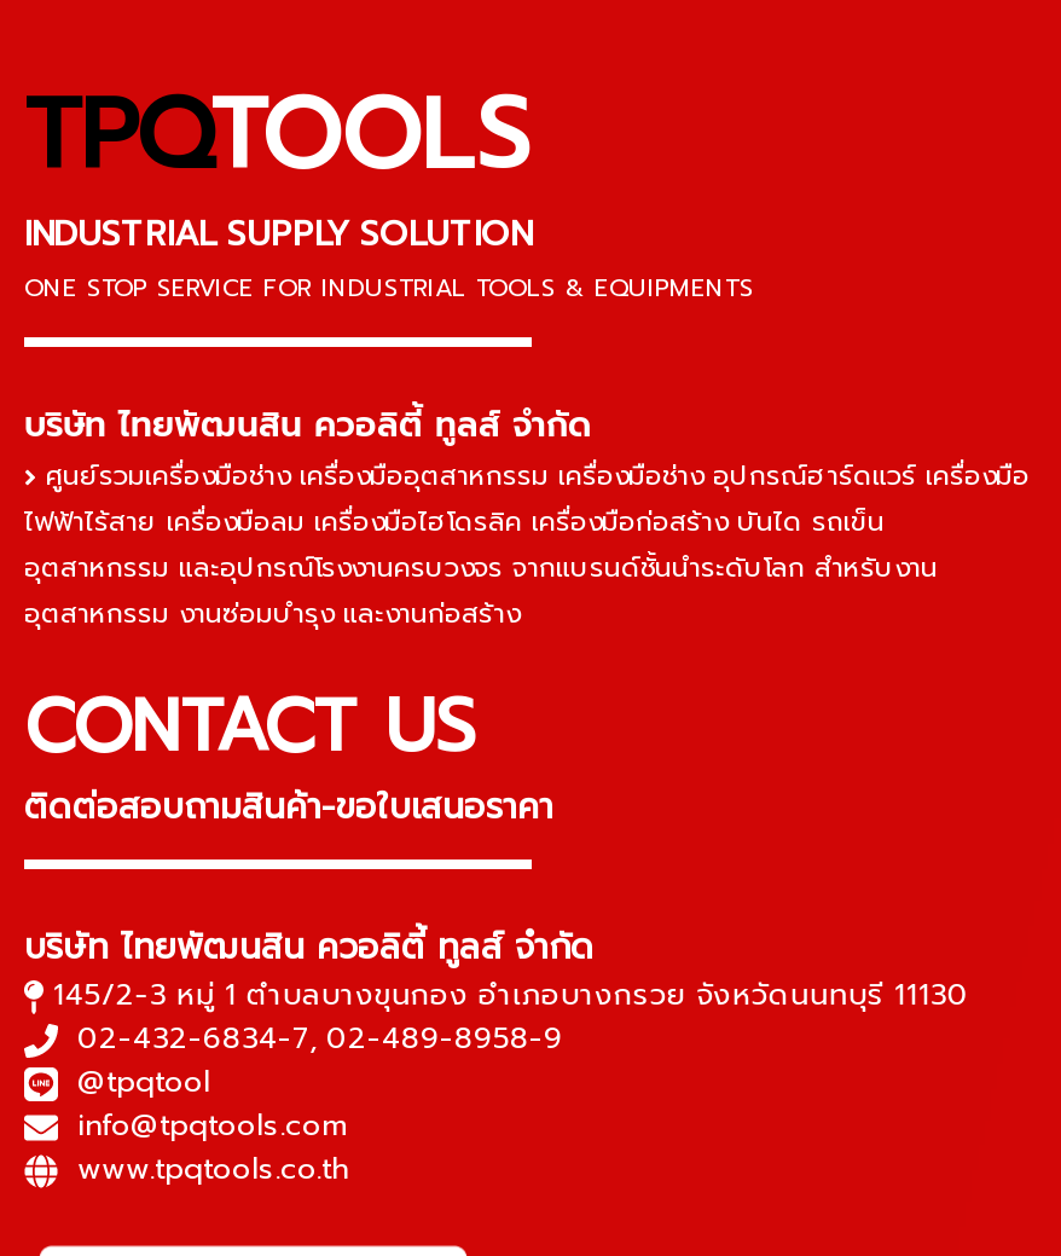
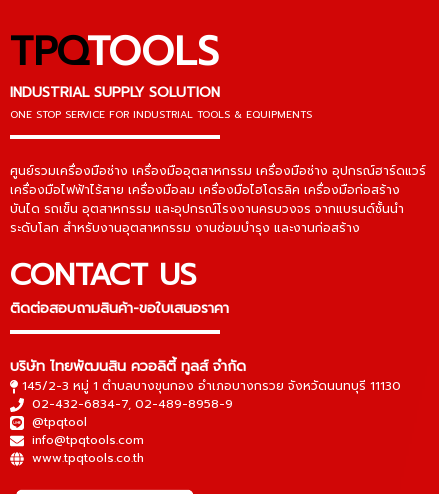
- บริษัท ไทยพัฒนสิน ควอลิตี้ ทูลส์ จำกัด
- ศูนย์รวมเครื่องมือช่าง เครื่องมืออุตสาหกรรม เครื่องมือช่าง อุปกรณ์ฮาร์ดแวร์ เครื่องมือ
- ไฟฟ้าไร้สาย เครื่องมือลม เครื่องมือไฮโดรลิค เครื่องมือก่อสร้าง บันได รถเข็น
- อุตสาหกรรม และอุปกรณ์โรงงานครบวงจร จากแบรนด์ชั้นนำระดับโลก สำหรับงาน
- อุตสาหกรรม งานซ่อมบำรุง และงานก่อสร้าง
+ ศูนย์รวมเครื่องมือช่าง เครื่องมืออุตสาหกรรม เครื่องมือช่าง อุปกรณ์ฮาร์ดแวร์
+ เครื่องมือไฟฟ้าไร้สาย เครื่องมือลม เครื่องมือไฮโดรลิค เครื่องมือก่อสร้าง
+ บันได รถเข็น อุตสาหกรรม และอุปกรณ์โรงงานครบวงจร จากแบรนด์ชั้นนำ
+ ระดับโลก สำหรับงานอุตสาหกรรม งานซ่อมบำรุง และงานก่อสร้าง
